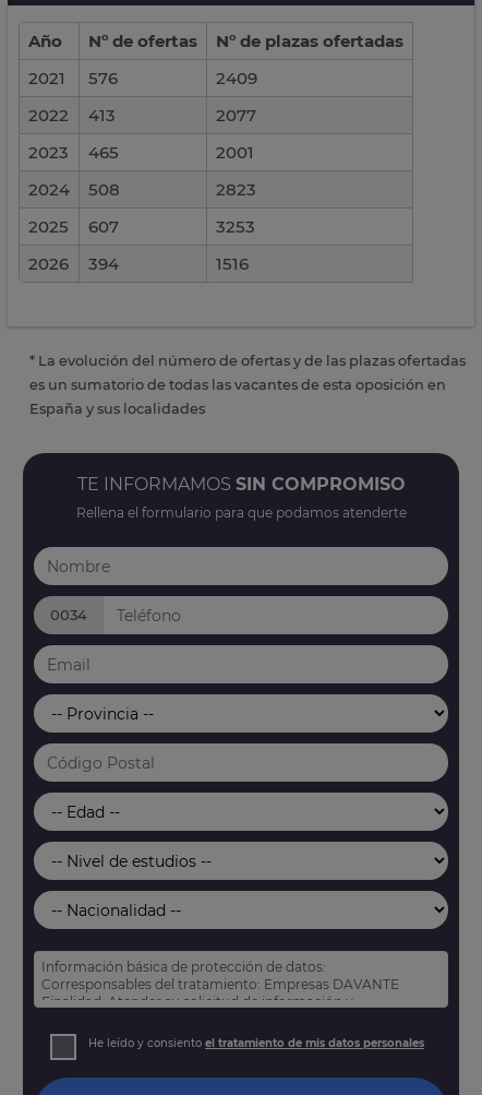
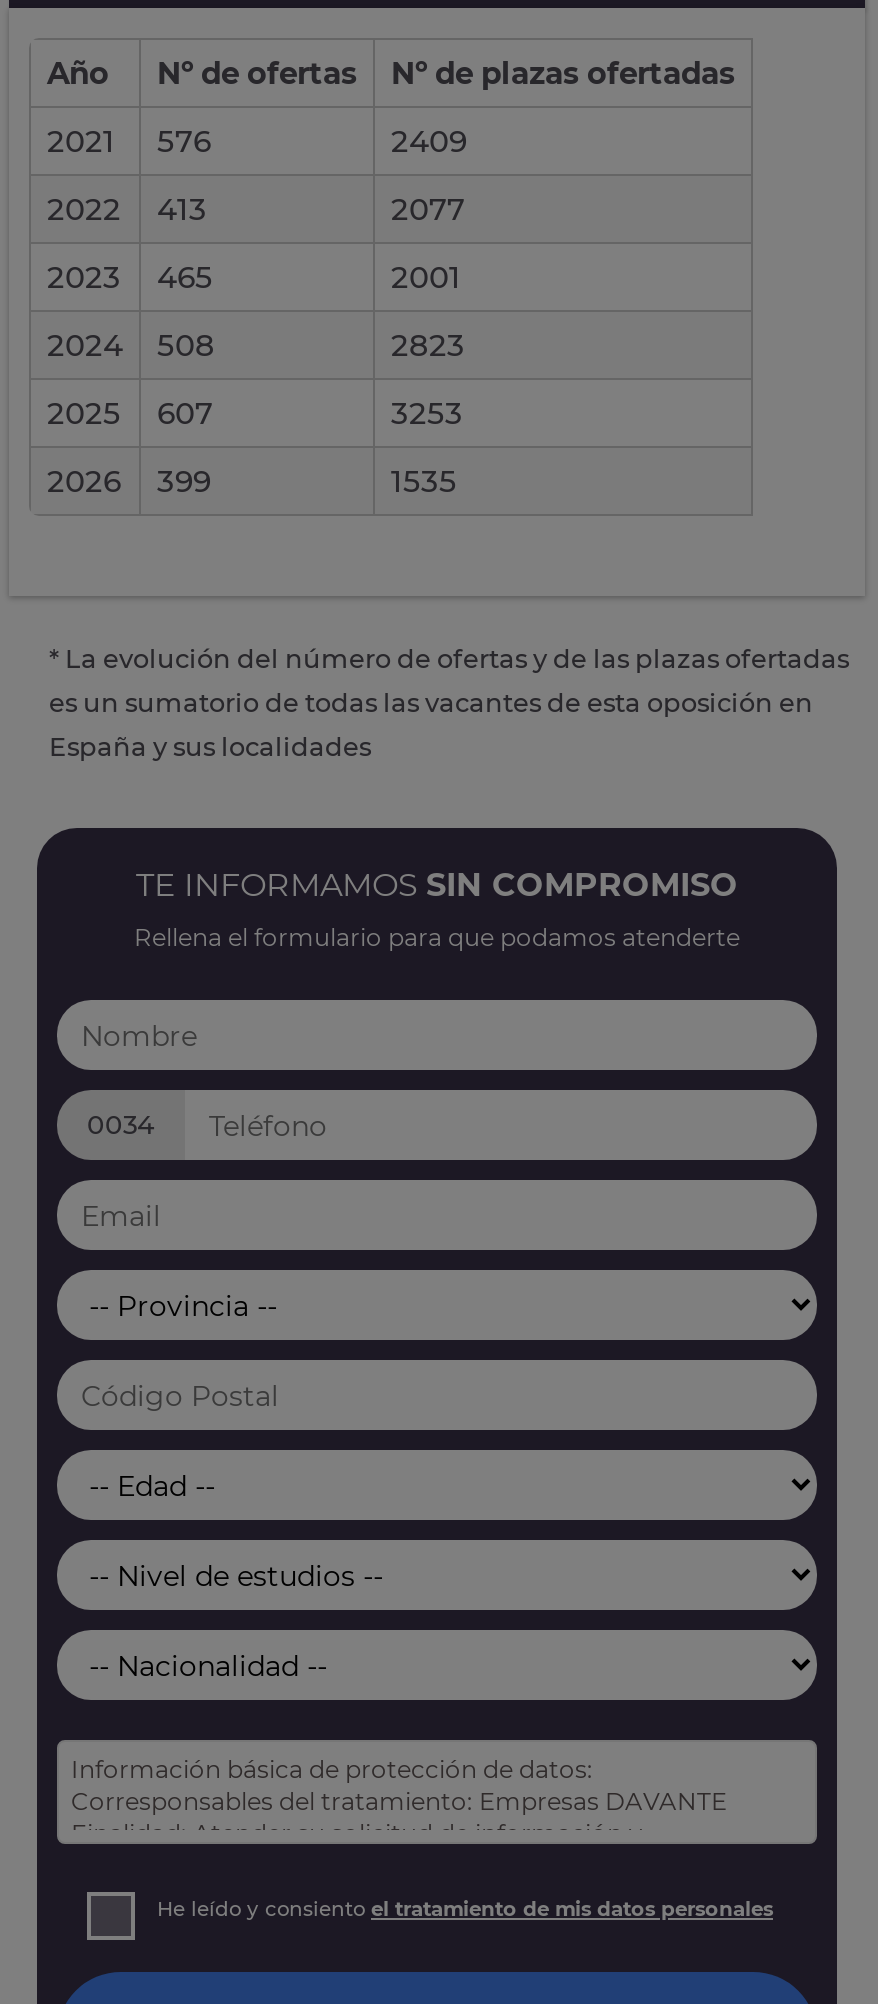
- 2026 394
+ 2026 399

- 1516
+ 1535
